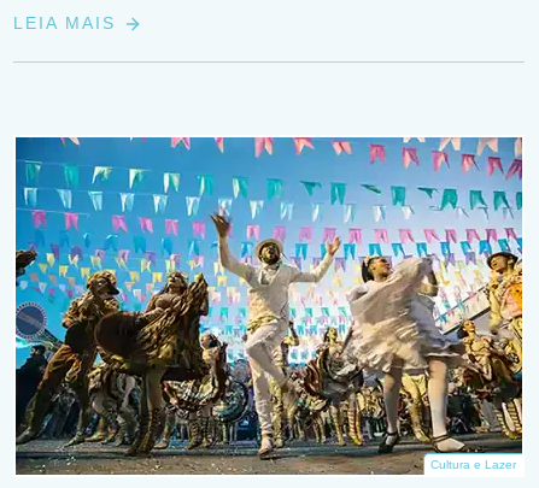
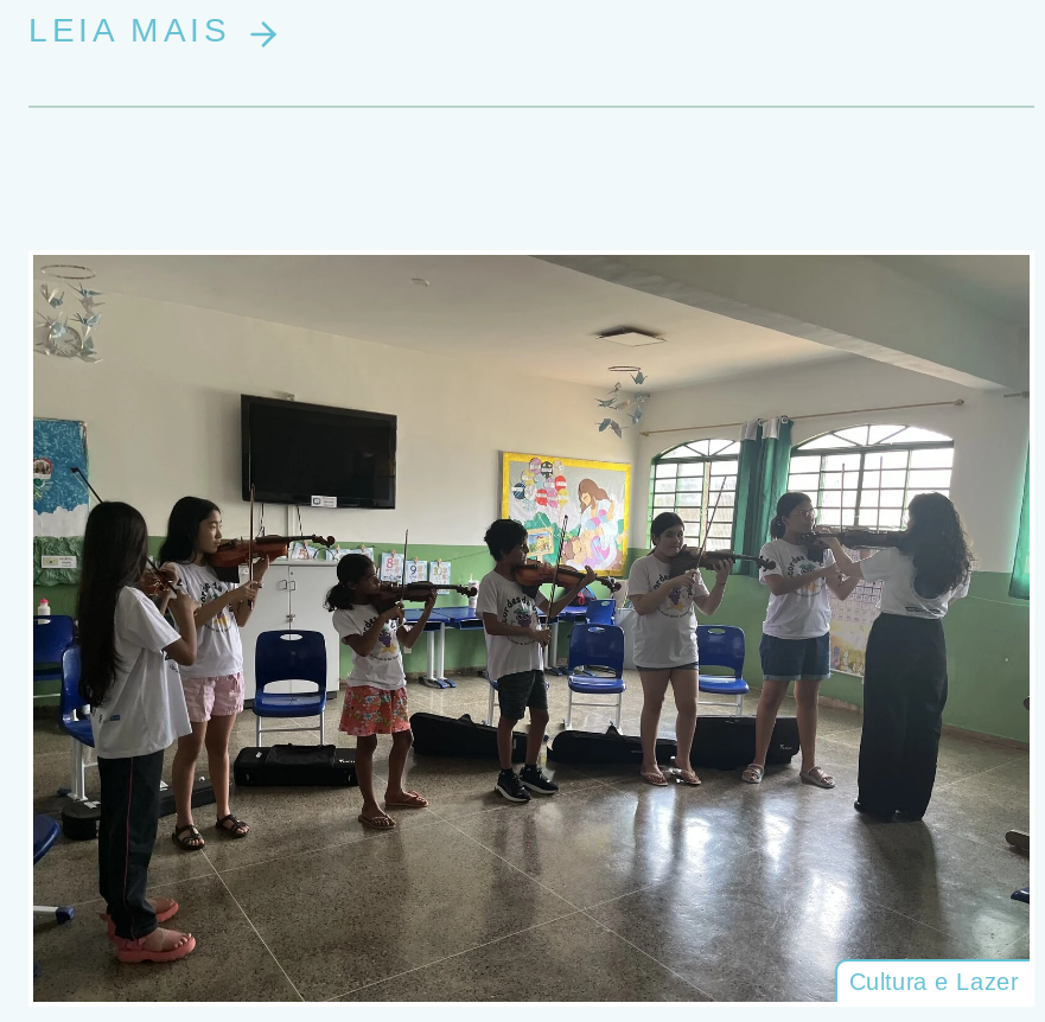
- [image]
+ [image]
